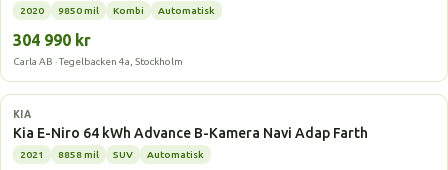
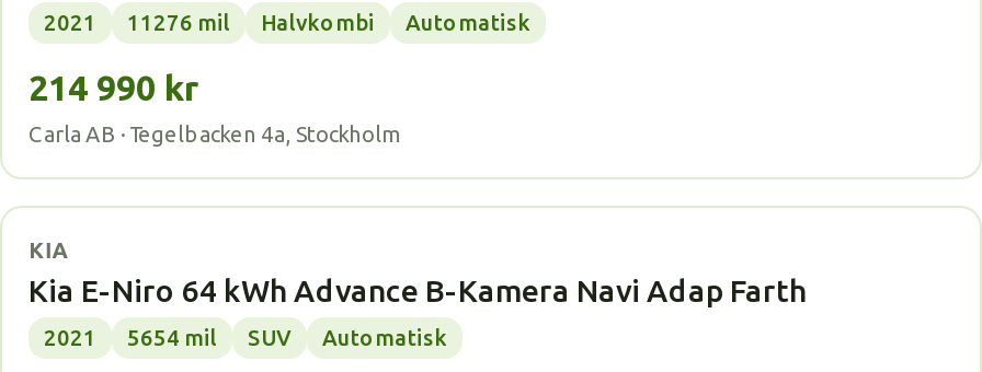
- 2020
- 9850 mil
- Kombi
+ 2021
+ 11276 mil
+ Halvkombi

- 304 990 kr
+ 214 990 kr

- 2021 8858 mil SUV Automatisk
+ 2021 5654 mil SUV Automatisk
